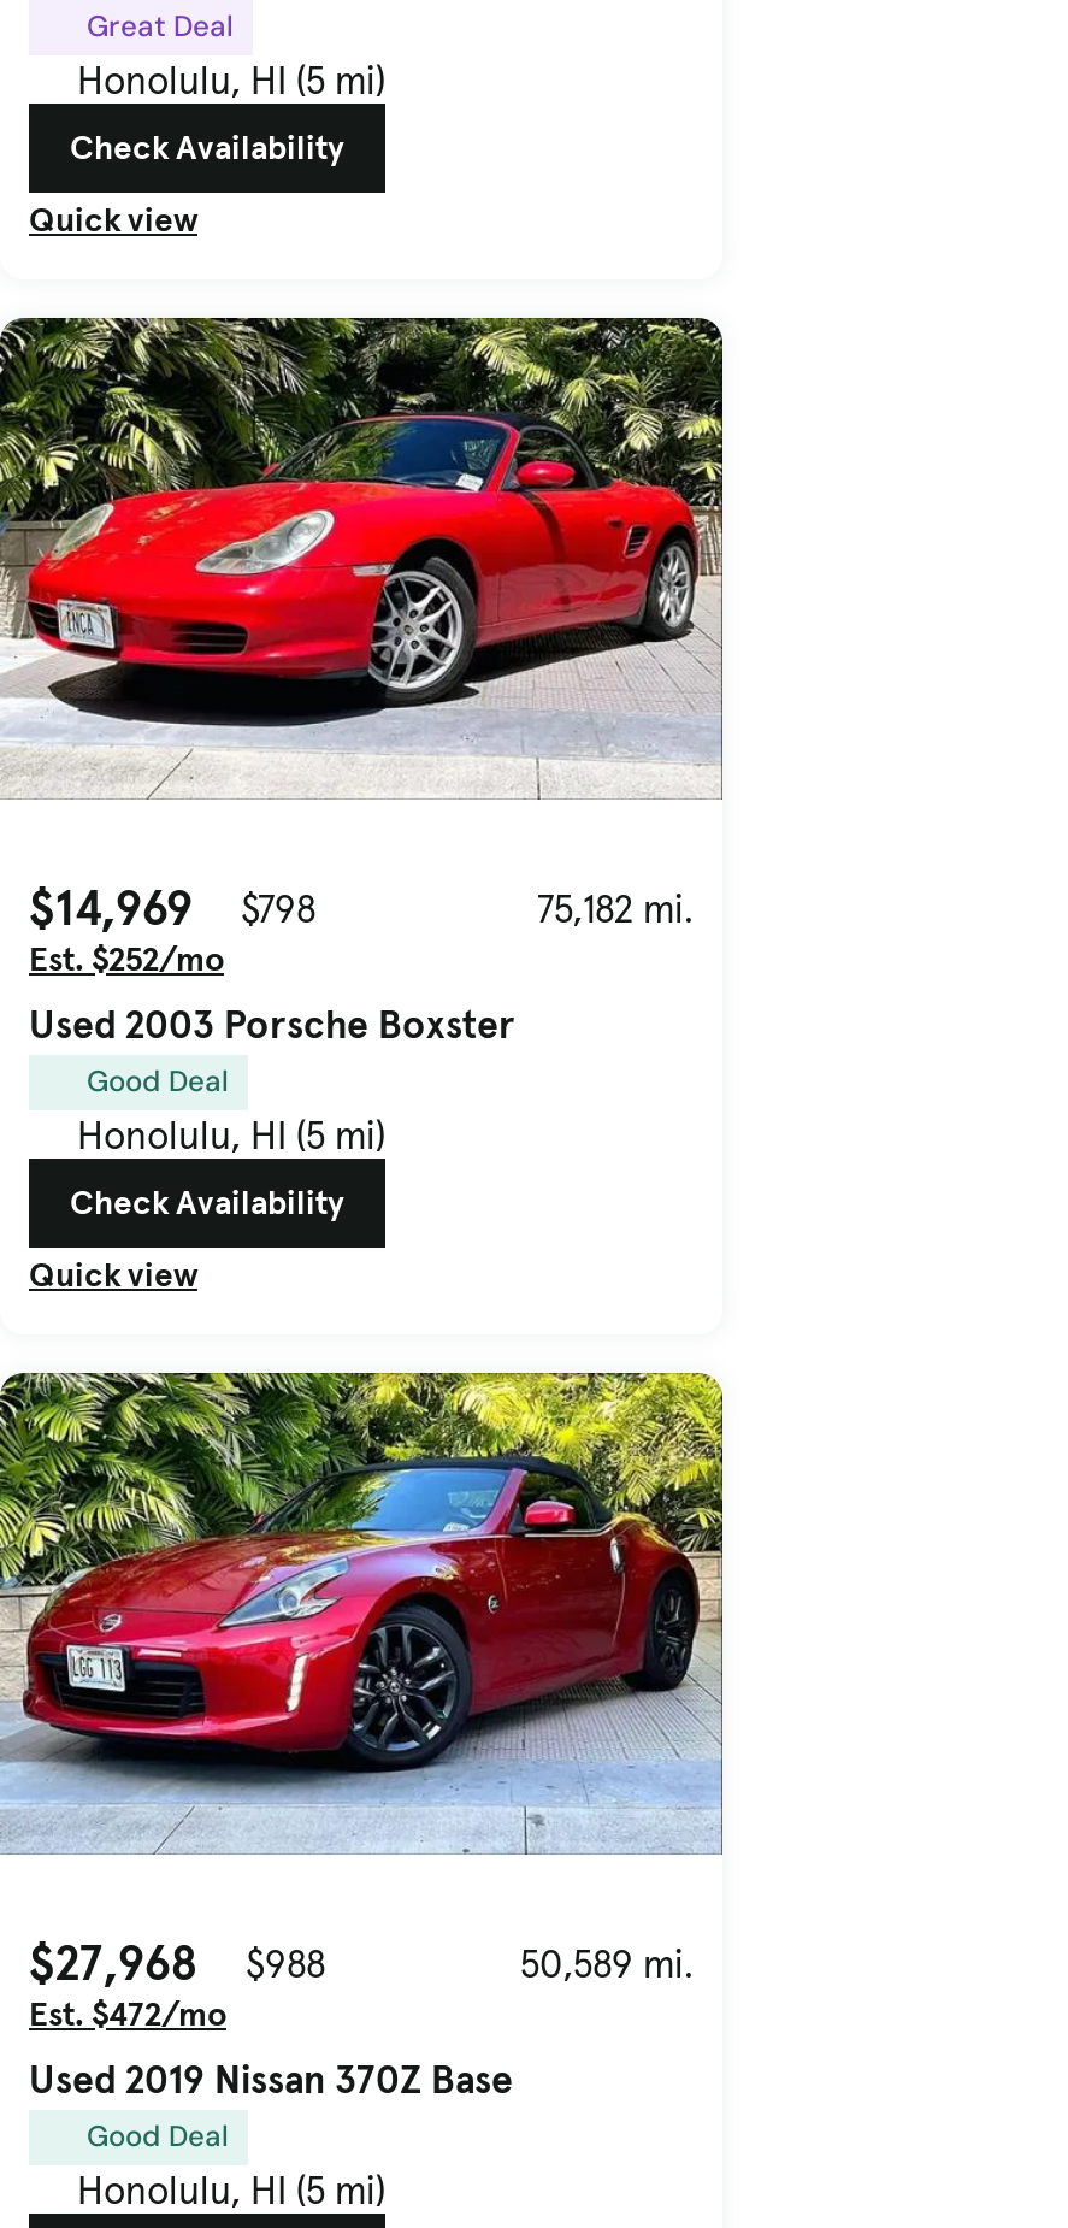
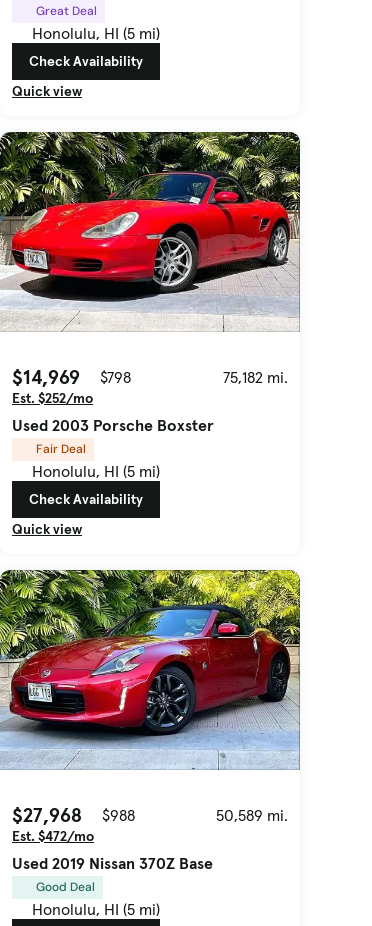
- Good Deal
+ Fair Deal
